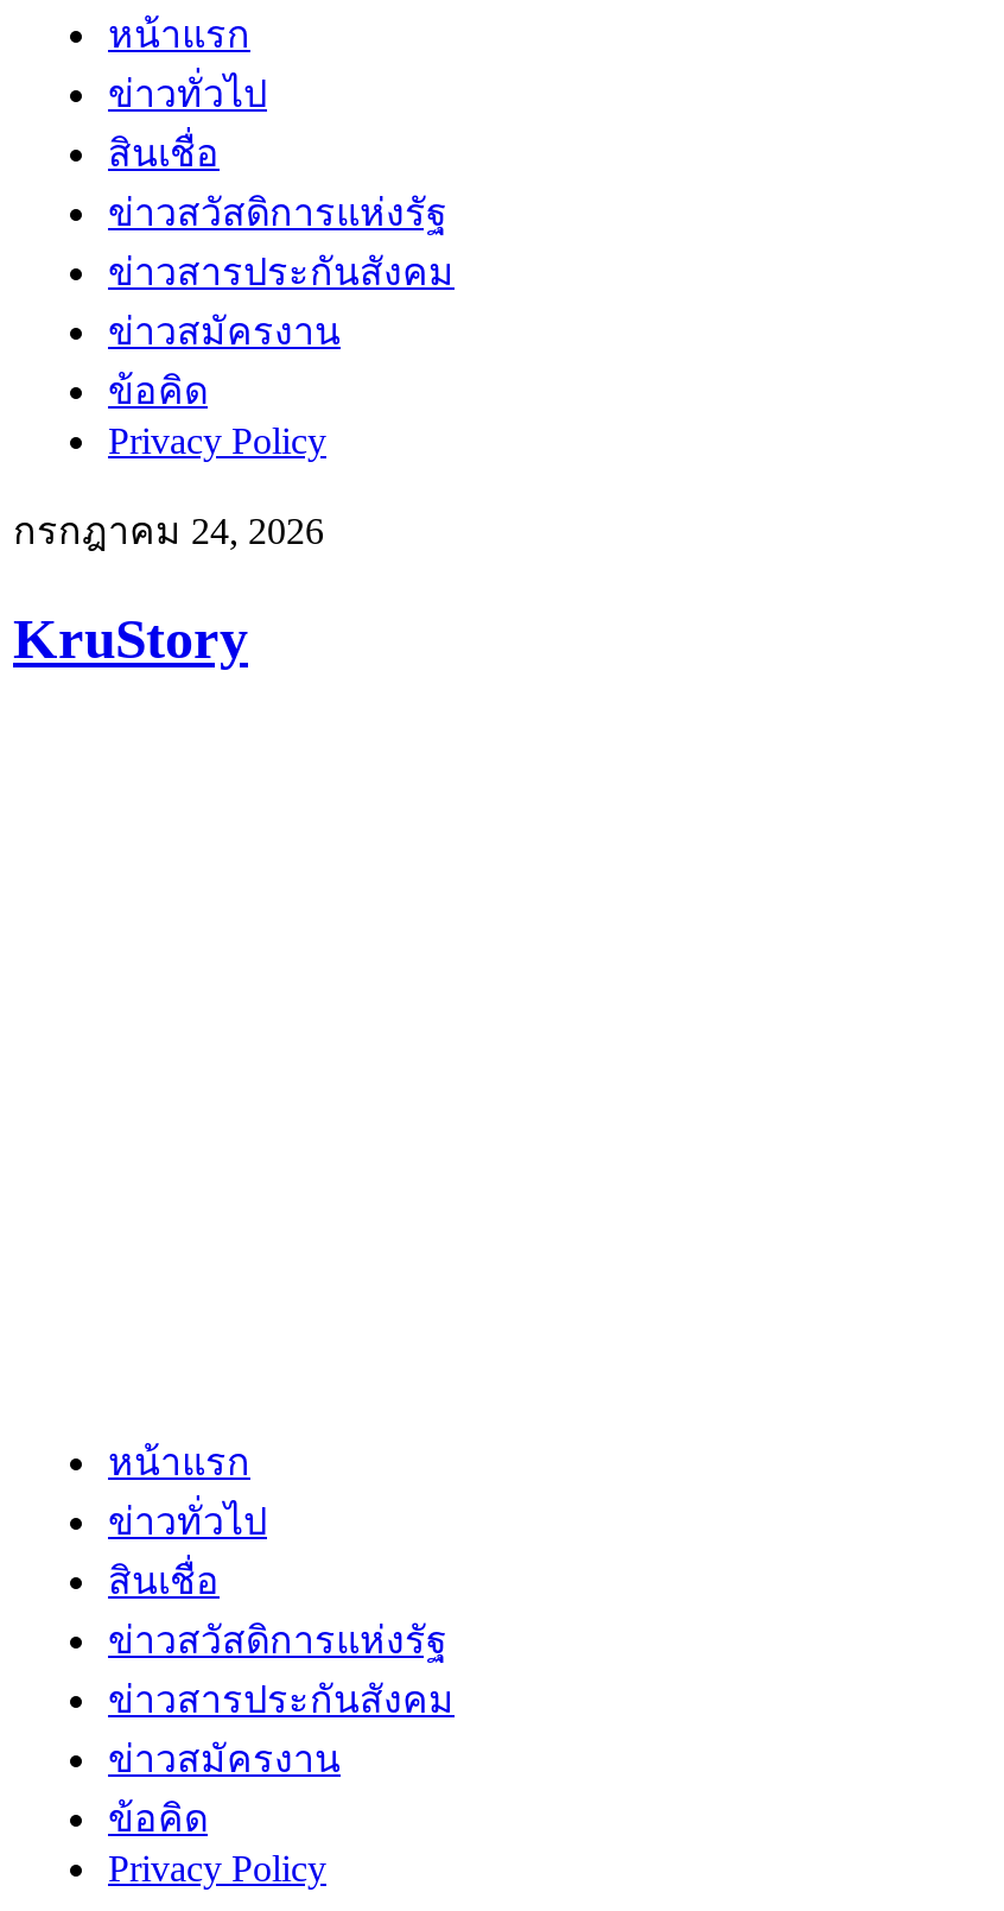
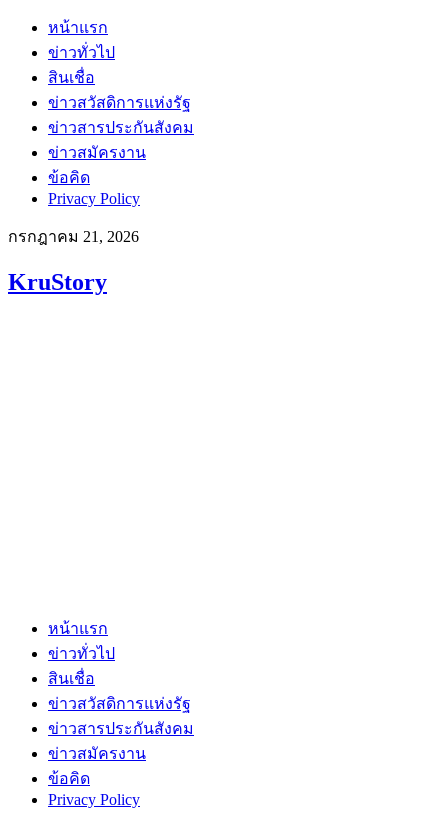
- กรกฎาคม 24, 2026
+ กรกฎาคม 21, 2026
